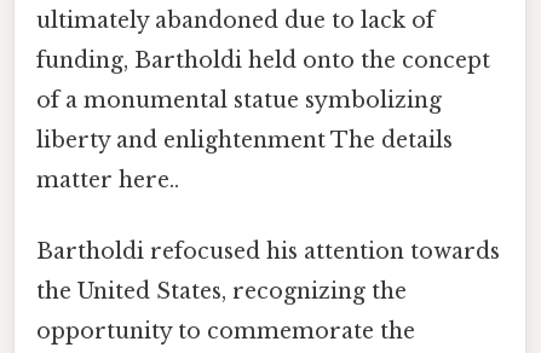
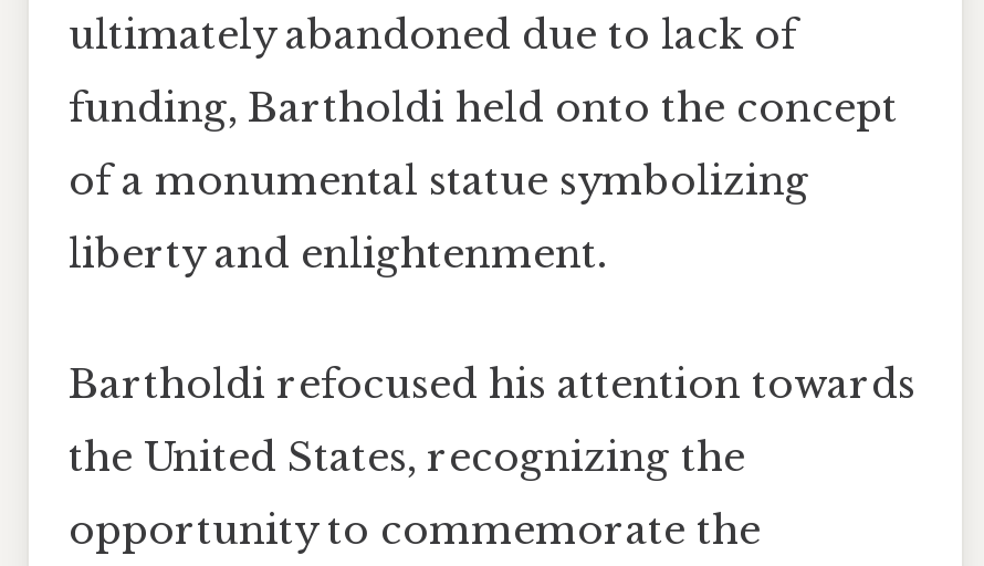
- liberty and enlightenment The details
- matter here..
+ liberty and enlightenment.
